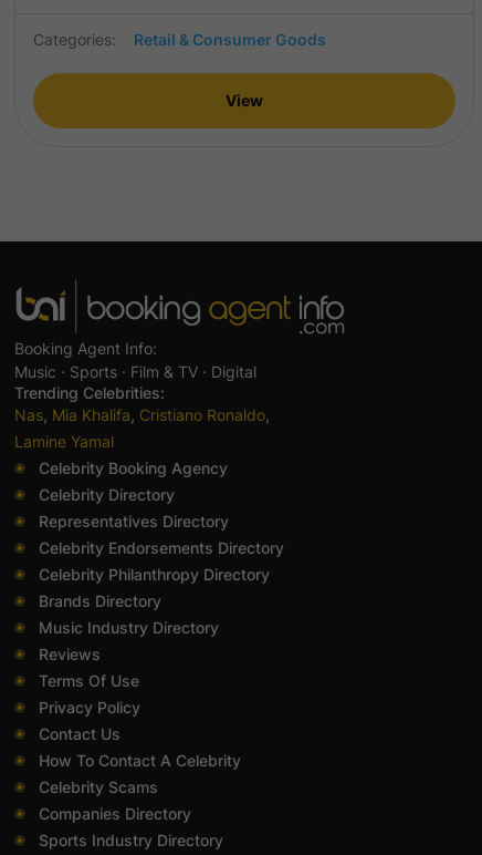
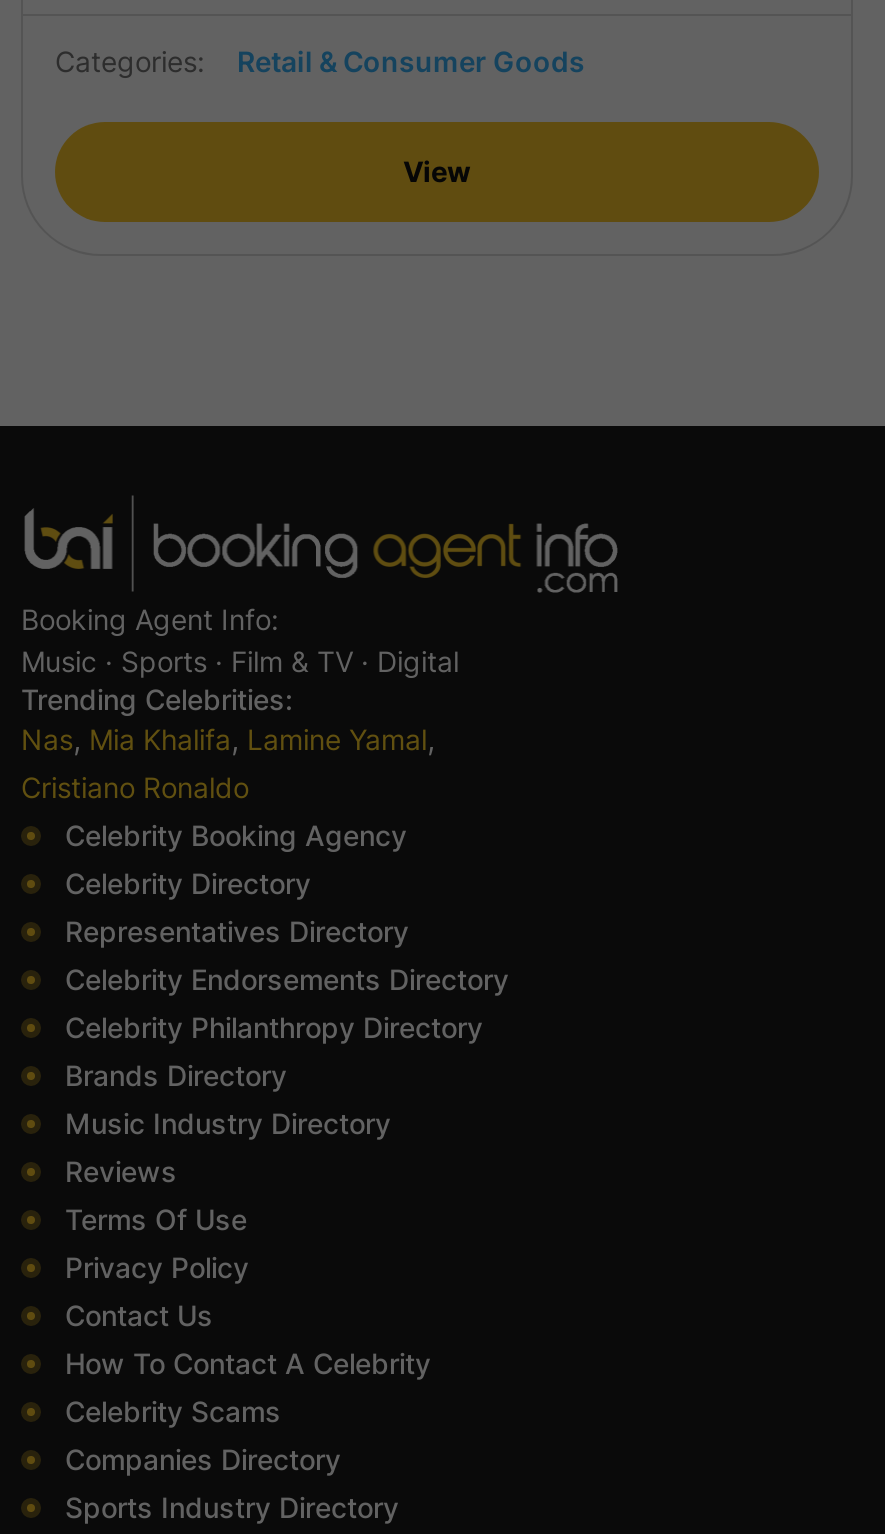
- Nas, Mia Khalifa, Cristiano Ronaldo,
- Lamine Yamal
+ Nas, Mia Khalifa, Lamine Yamal,
+ Cristiano Ronaldo
